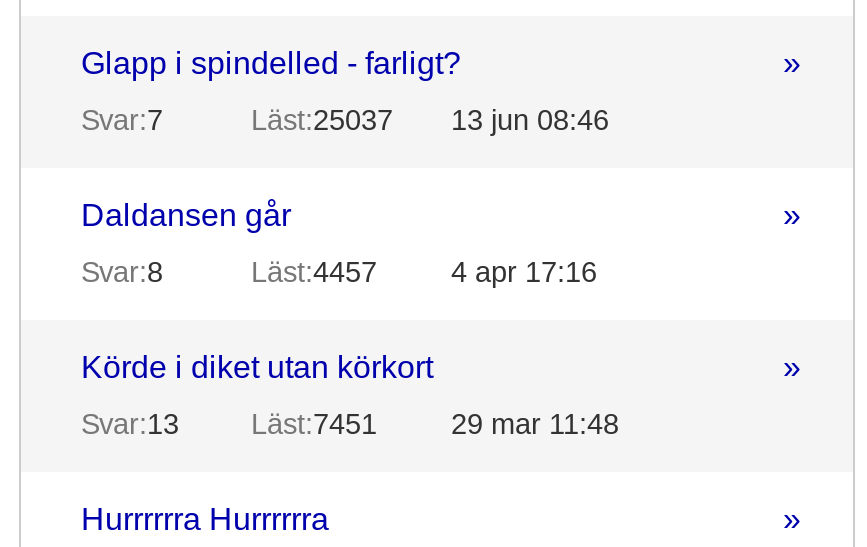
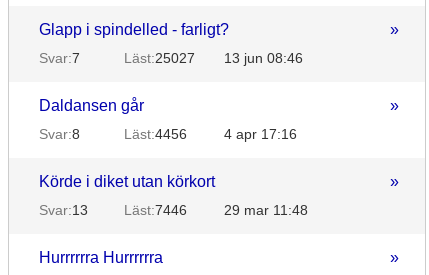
- Läst:25037 13 jun 08:46
+ Läst:25027 13 jun 08:46

- Läst:4457
+ Läst:4456

- Läst:7451
+ Läst:7446
